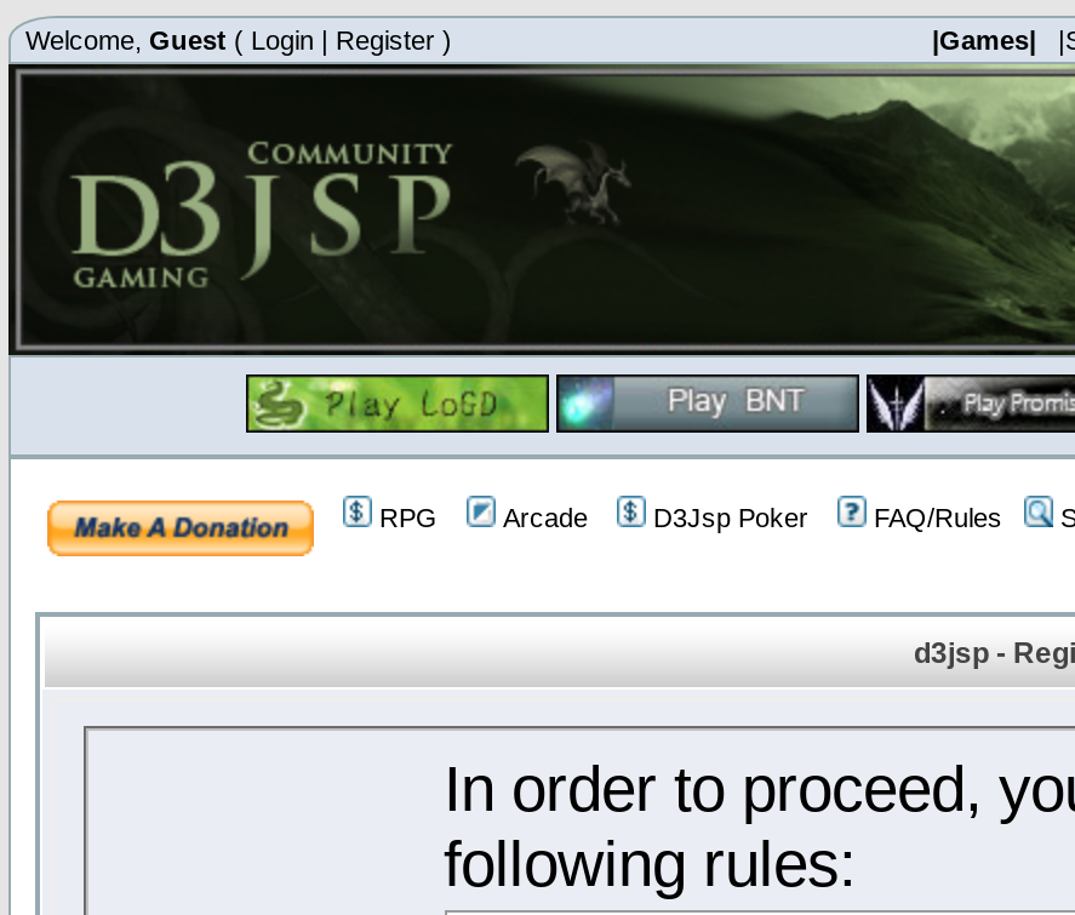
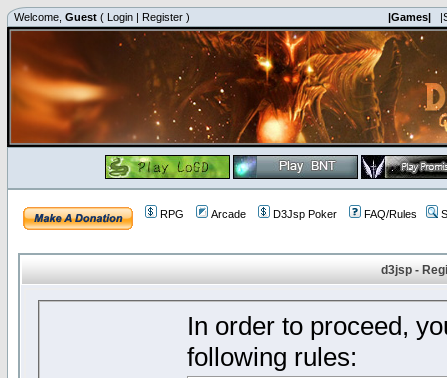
- [image]
+ [image]
